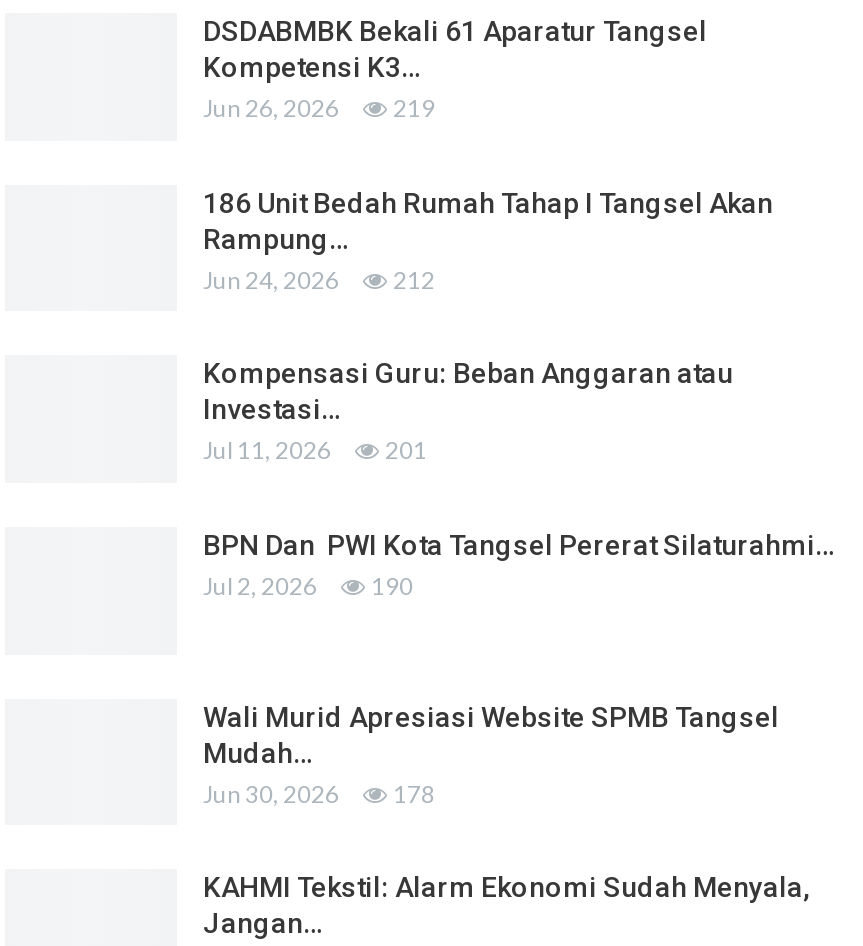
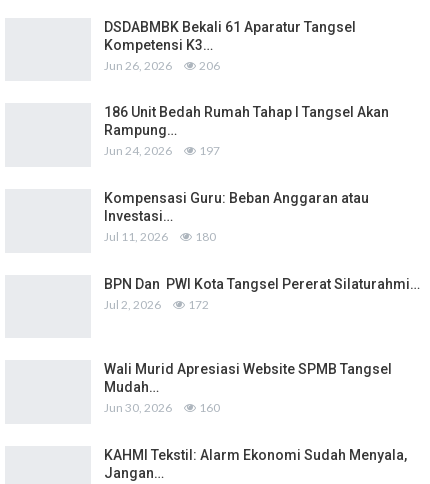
- Jun 26, 2026 219
+ Jun 26, 2026 206

- Jun 24, 2026 212
+ Jun 24, 2026 197

- Jul 11, 2026 201
+ Jul 11, 2026 180

- Jul 2, 2026 190
+ Jul 2, 2026 172

- Jun 30, 2026 178
+ Jun 30, 2026 160
